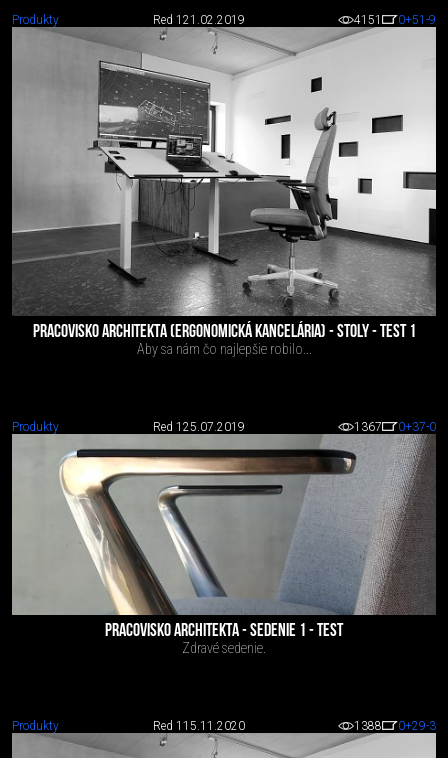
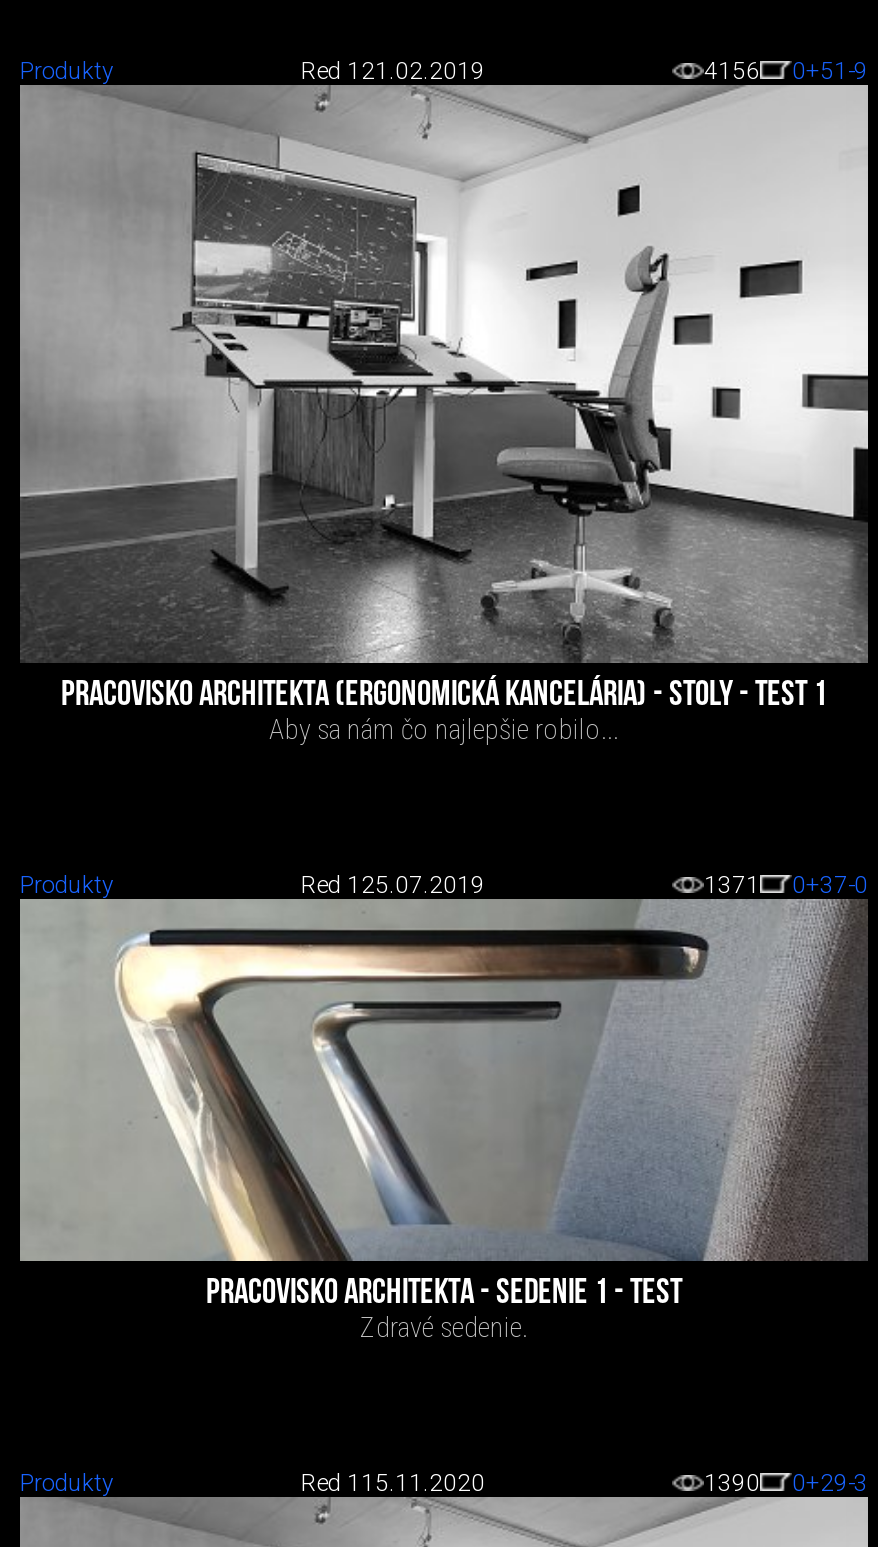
- 4151 0+51 -9
+ 4156 0+51 -9

- 1367 0+37-0
+ 1371 0+37-0

- 1388 0+29-3
+ 1390 0+29-3
